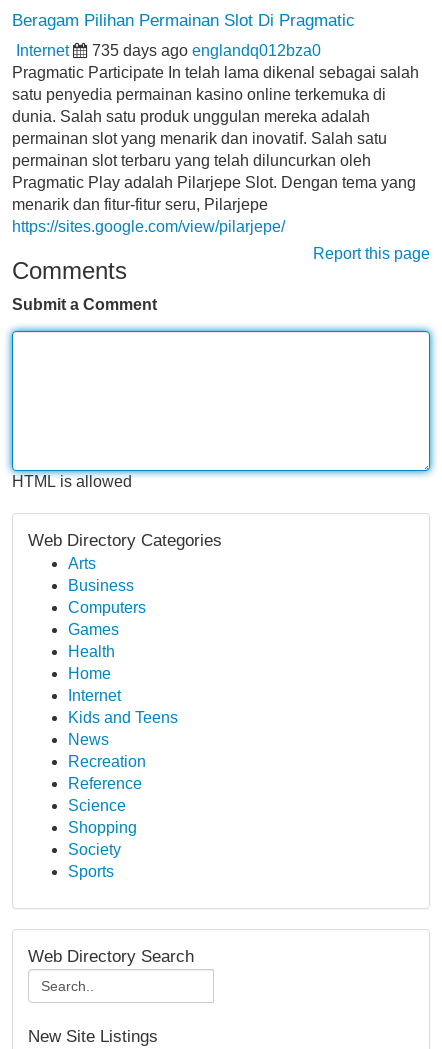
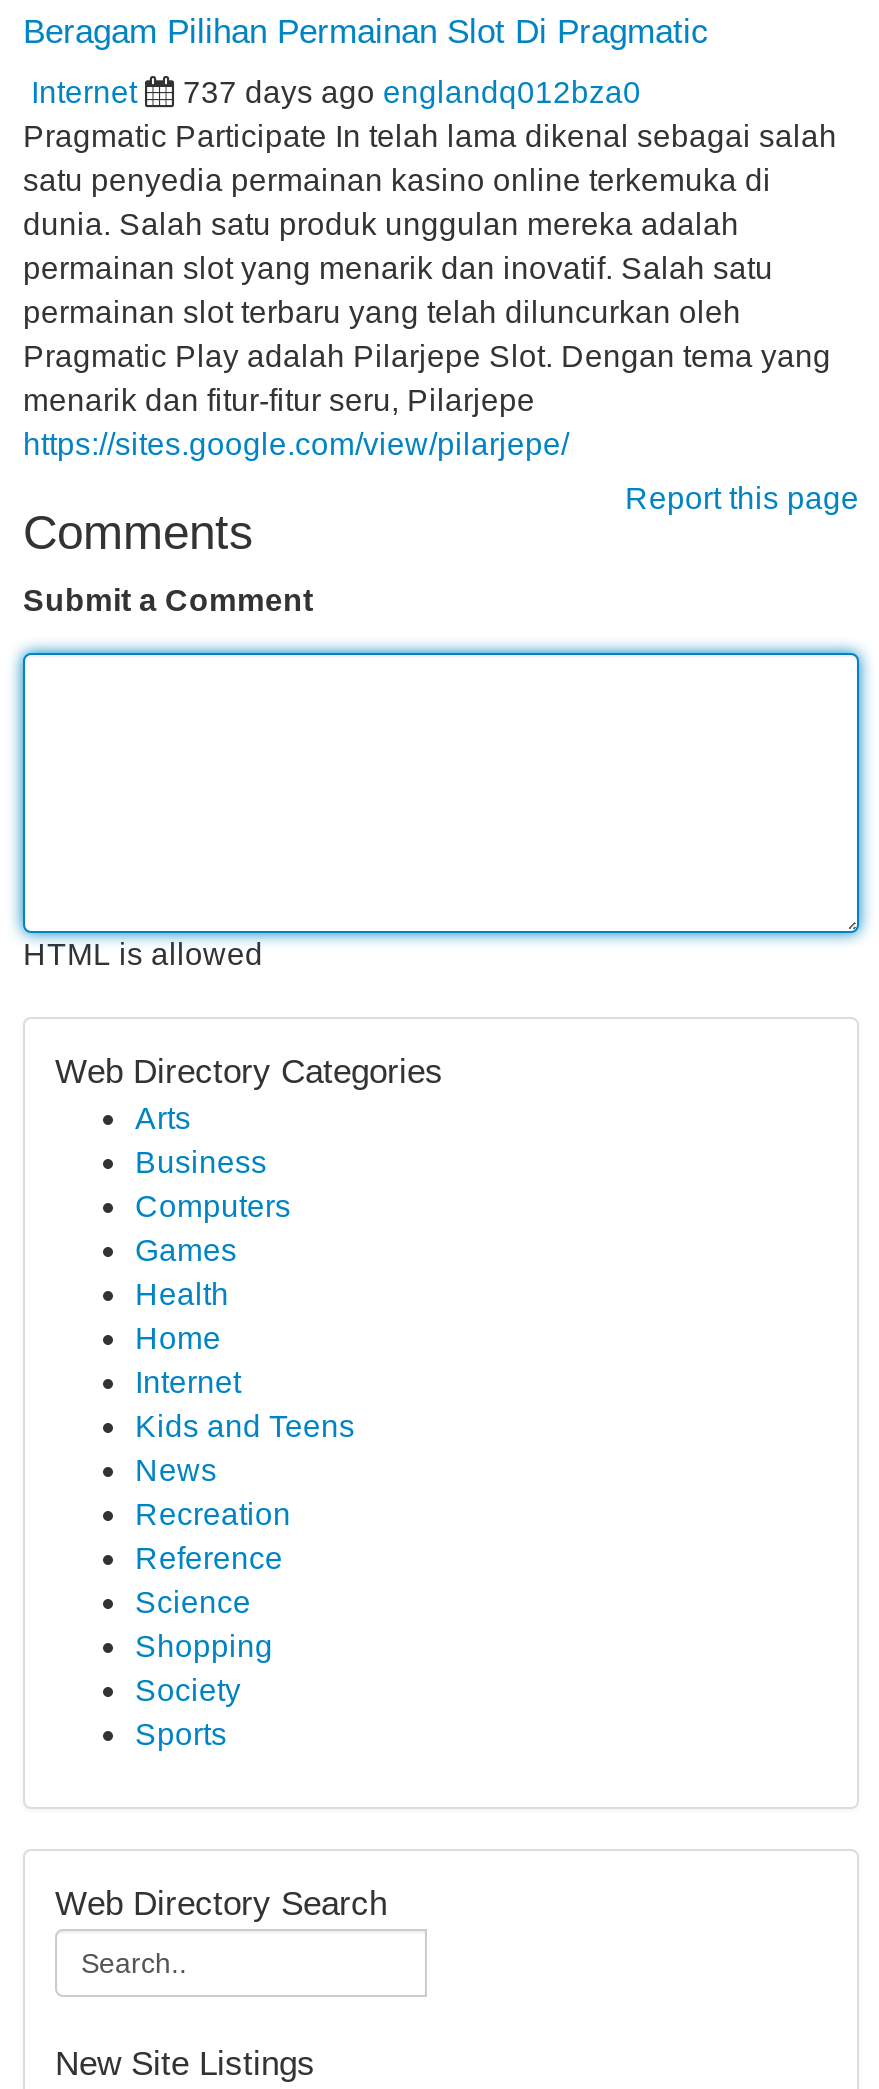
- 735 days ago englandq012bza0
+ 737 days ago englandq012bza0
